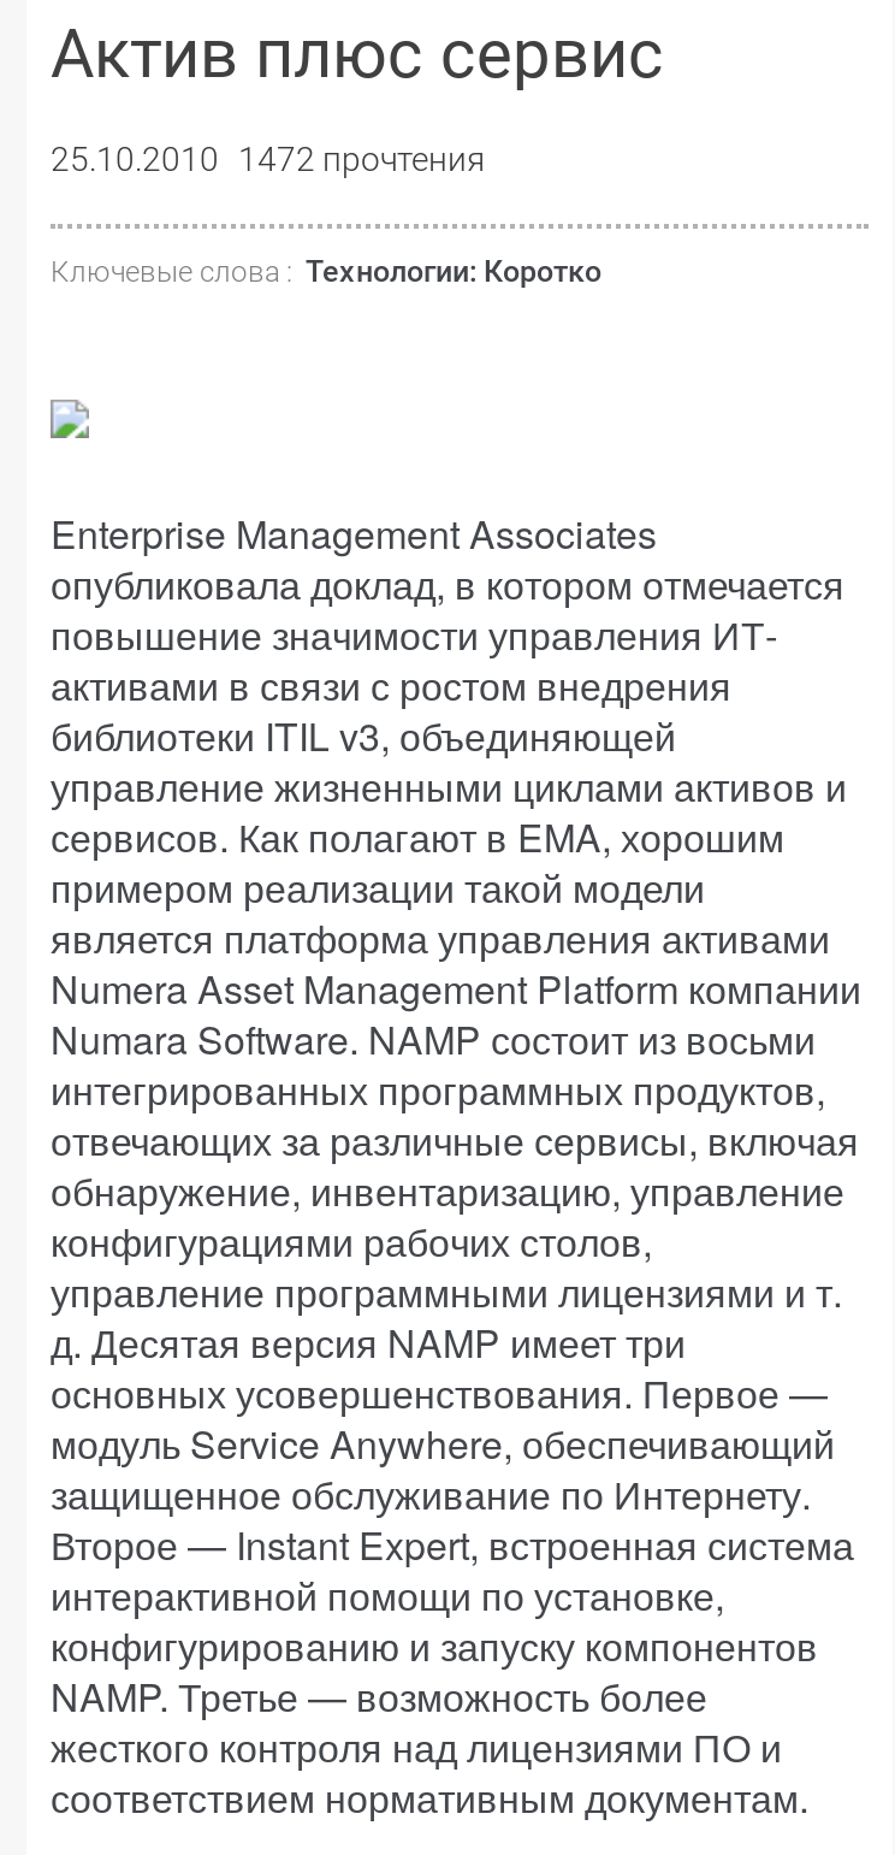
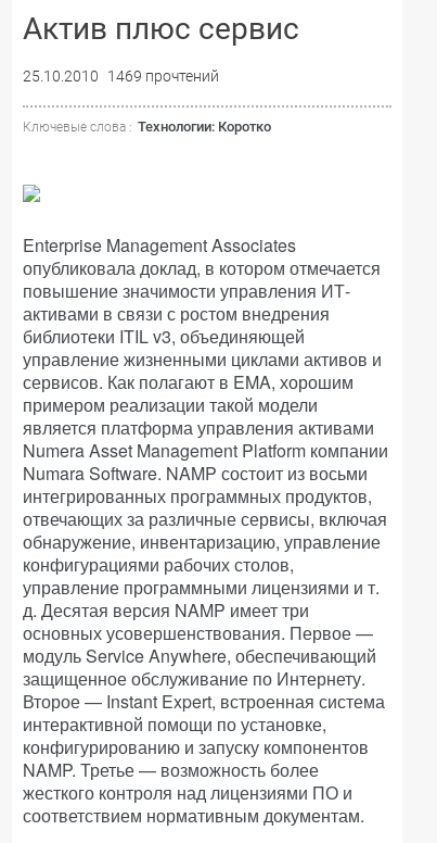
- 25.10.2010 1472 прочтения
+ 25.10.2010 1469 прочтений
